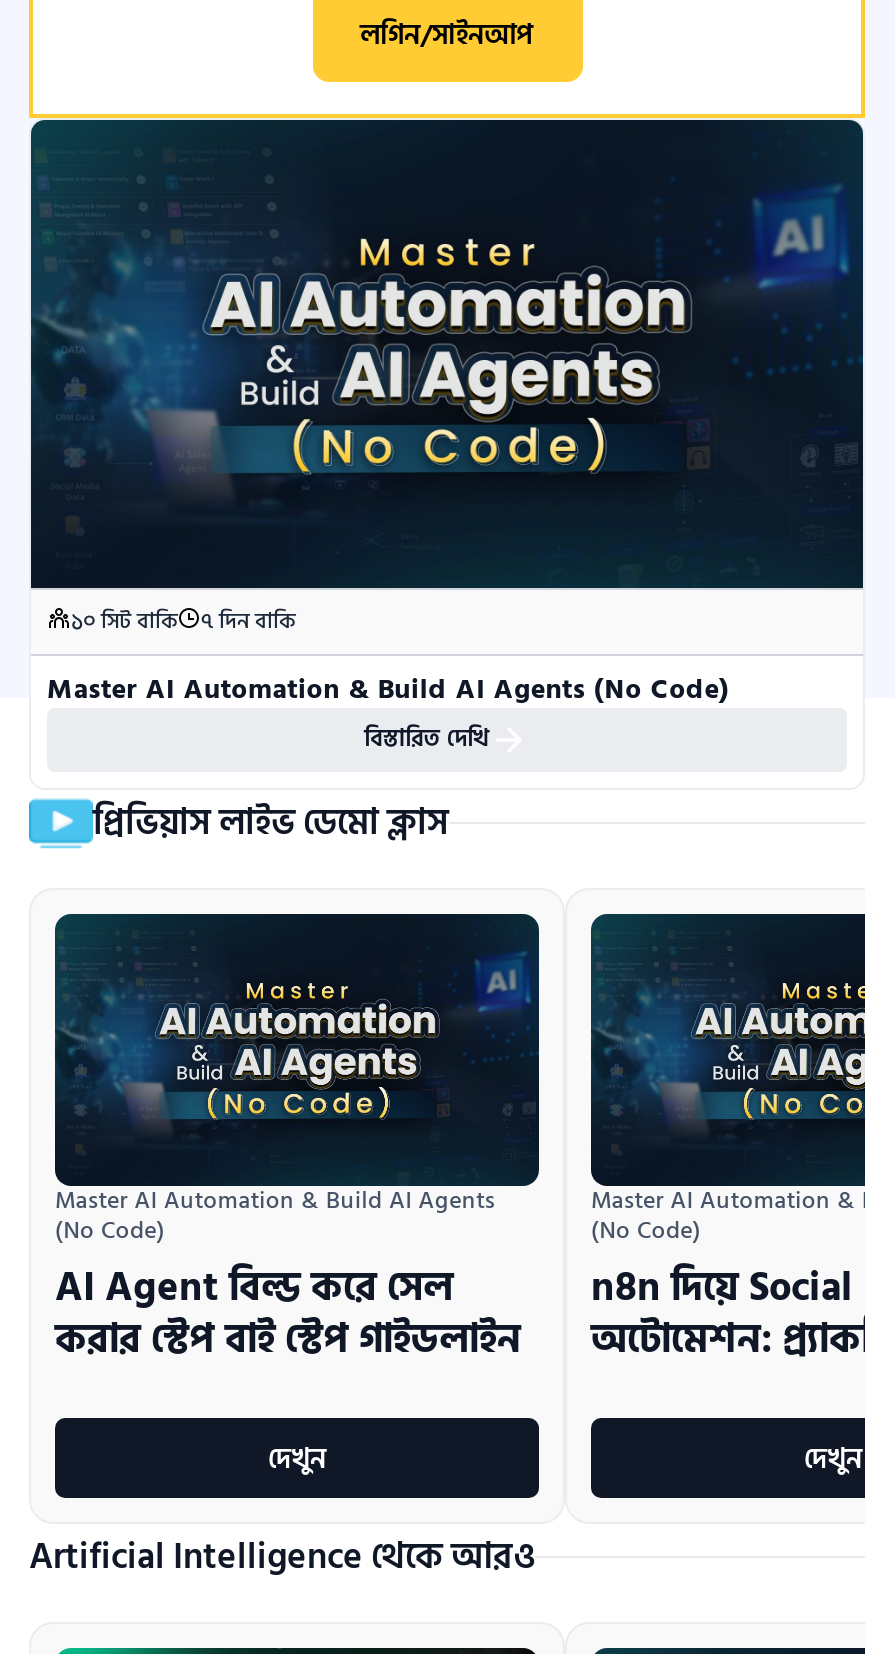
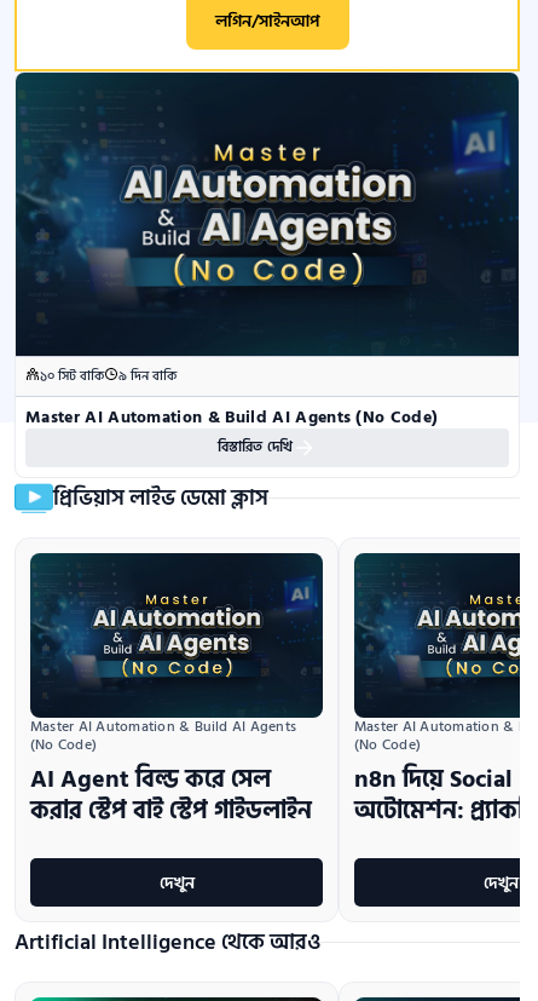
- ৭ দিন বাকি
+ ৯ দিন বাকি
